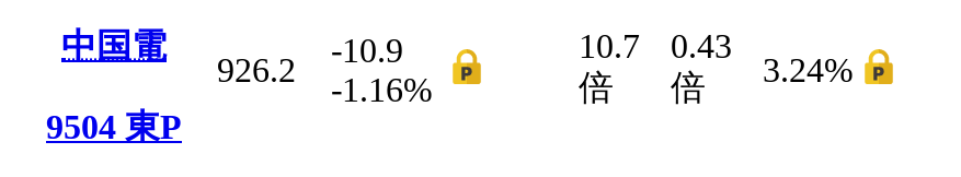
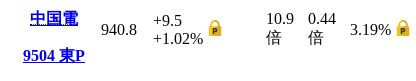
- -10.9
+ +9.5

- 10.7
+ 10.9

- 0.43
+ 0.44

- 926.2
+ 940.8

- 倍 倍 3.24%
+ 倍 倍 3.19%

- -1.16%
+ +1.02%
